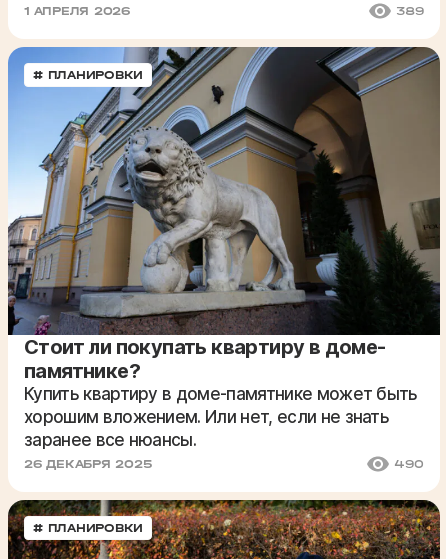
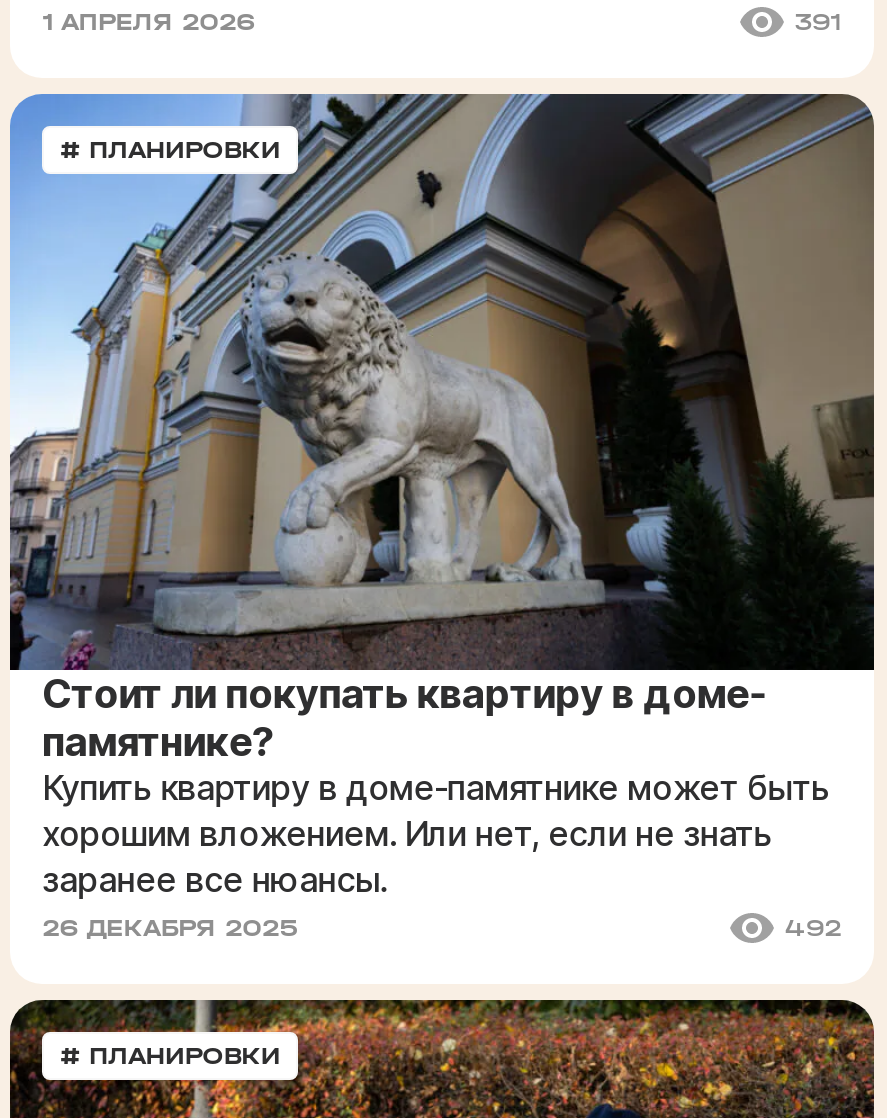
- 389
+ 391

- 490
+ 492
